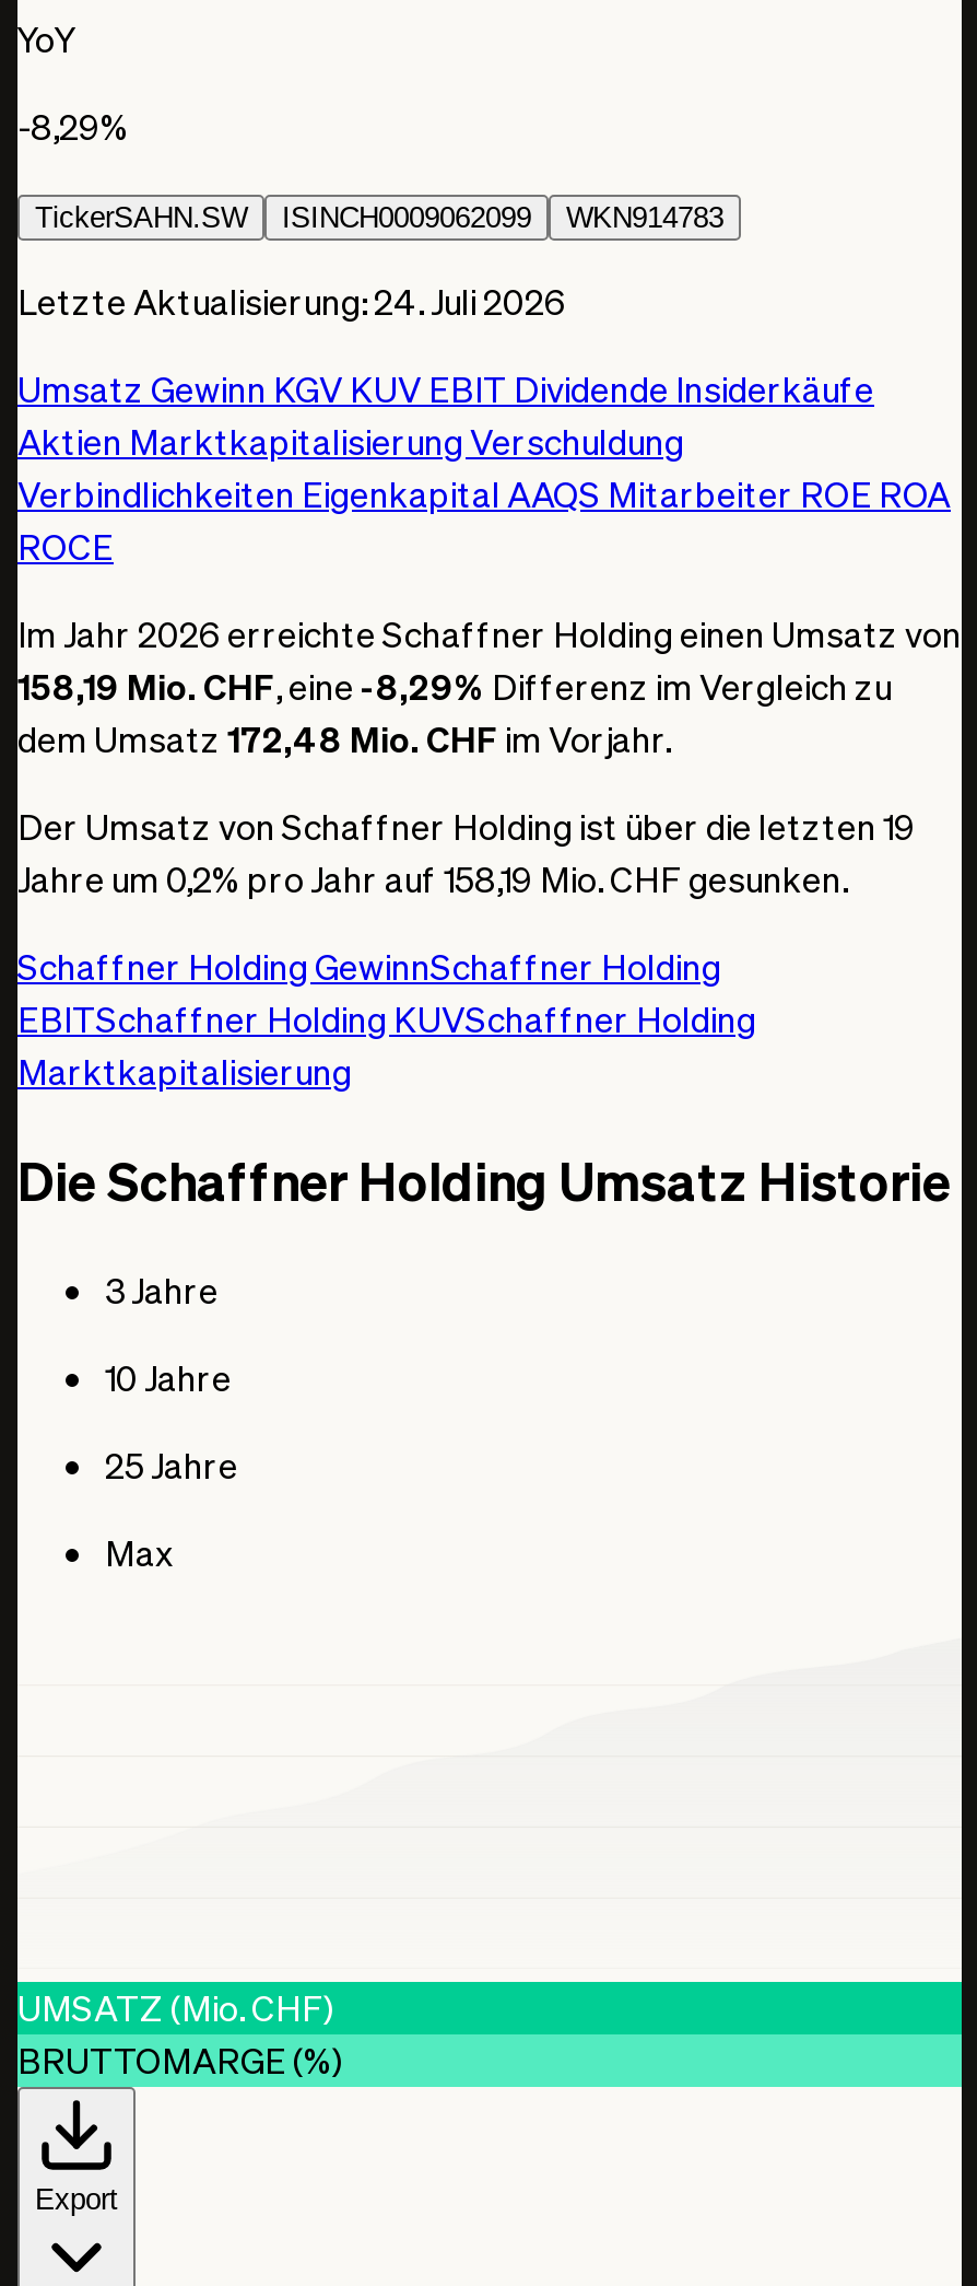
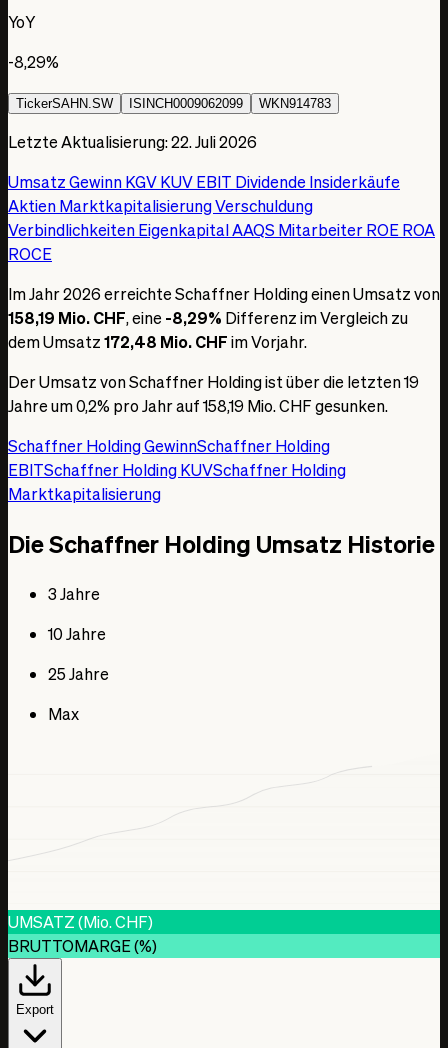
- Letzte Aktualisierung:24. Juli 2026
+ Letzte Aktualisierung:22. Juli 2026
